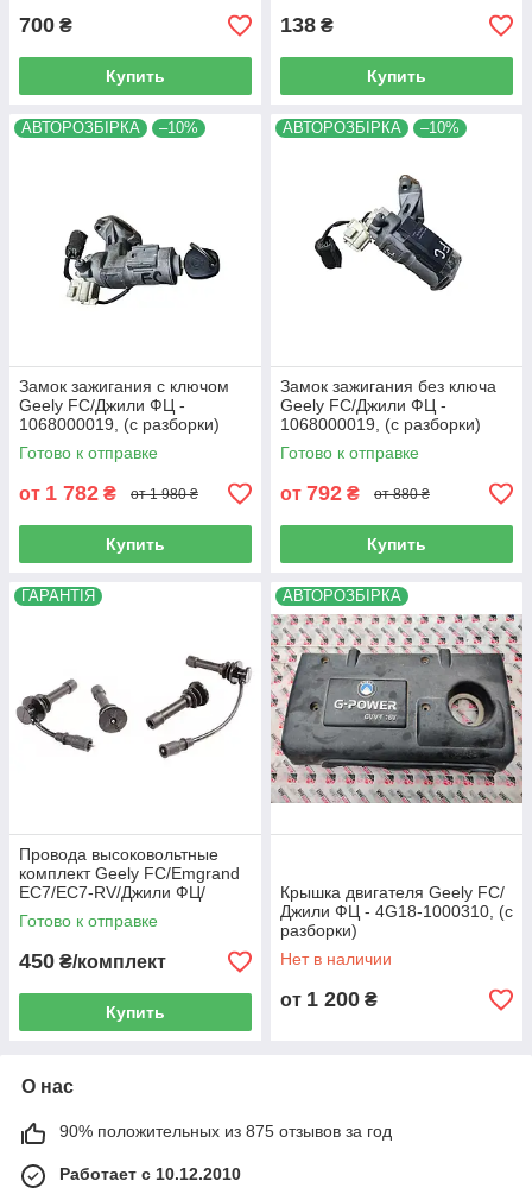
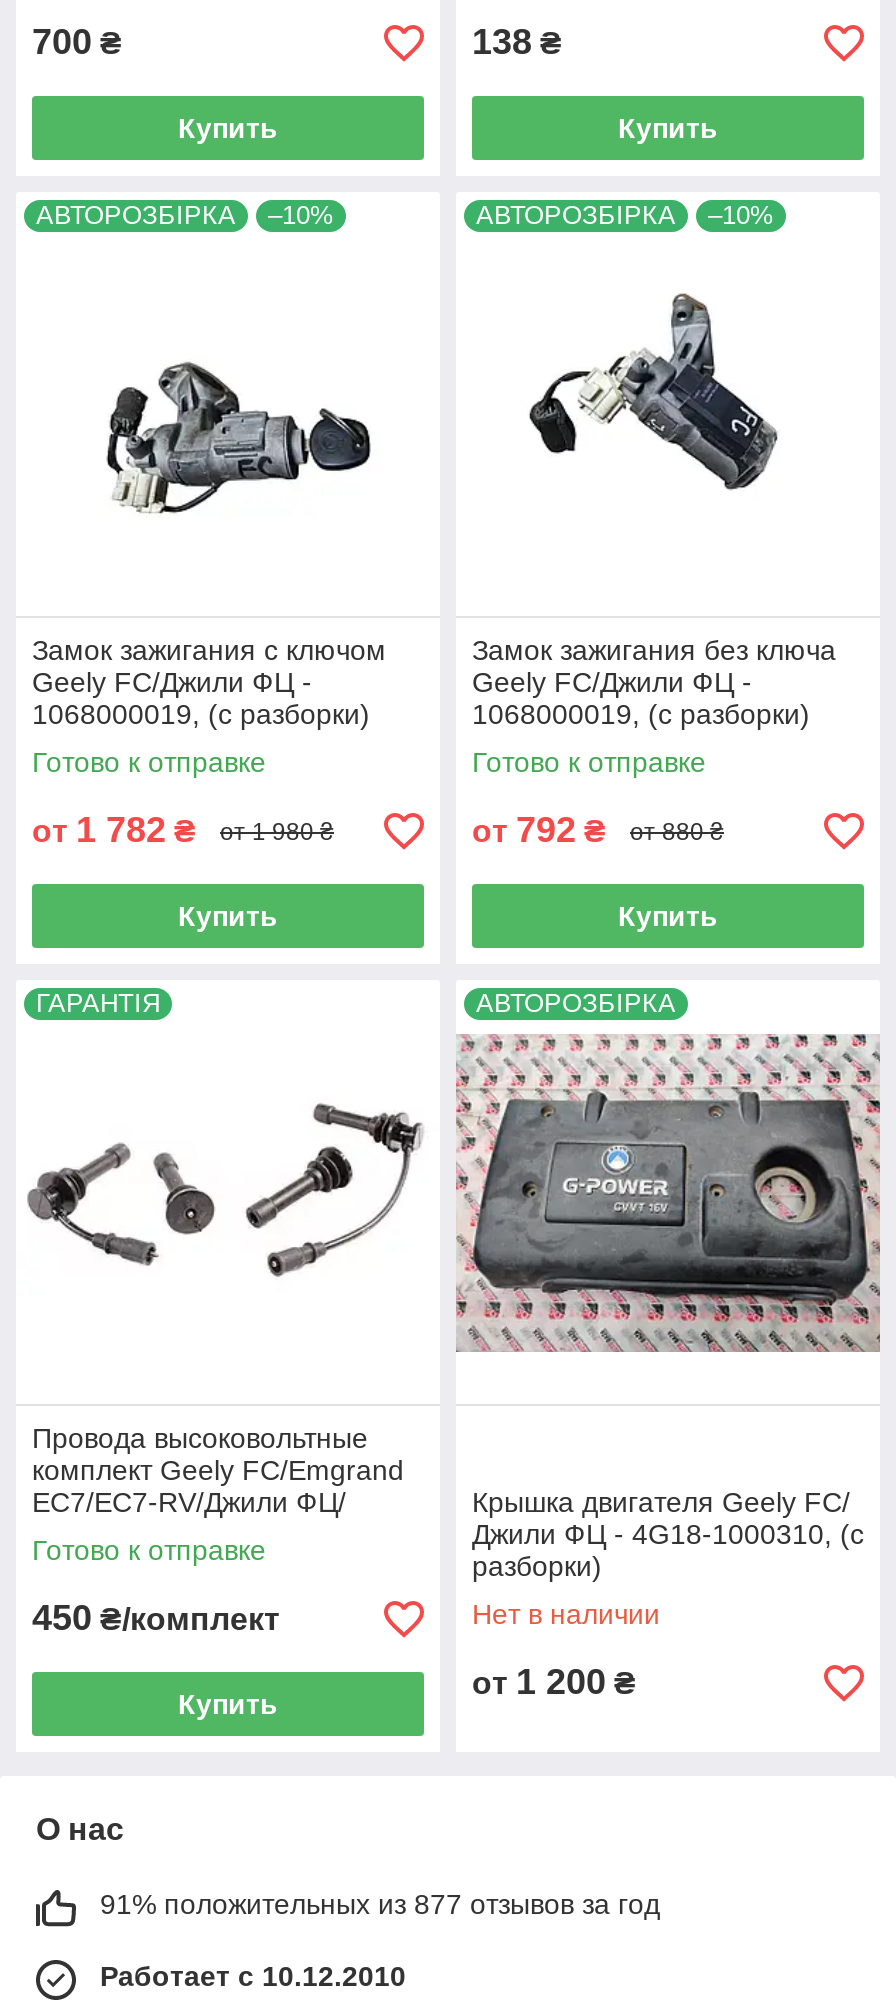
- 90% положительных из 875 отзывов за год
+ 91% положительных из 877 отзывов за год
